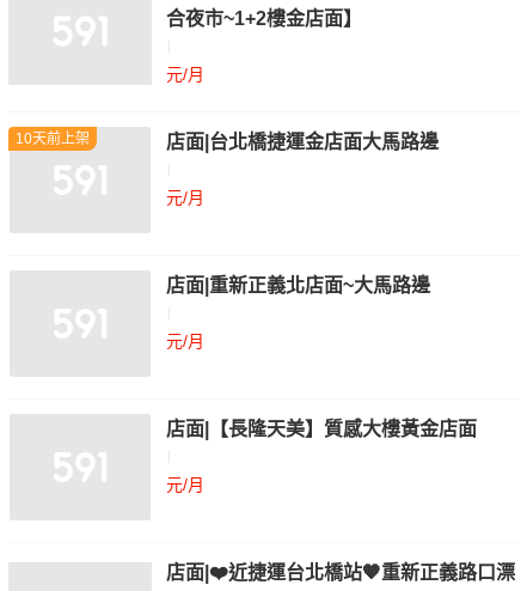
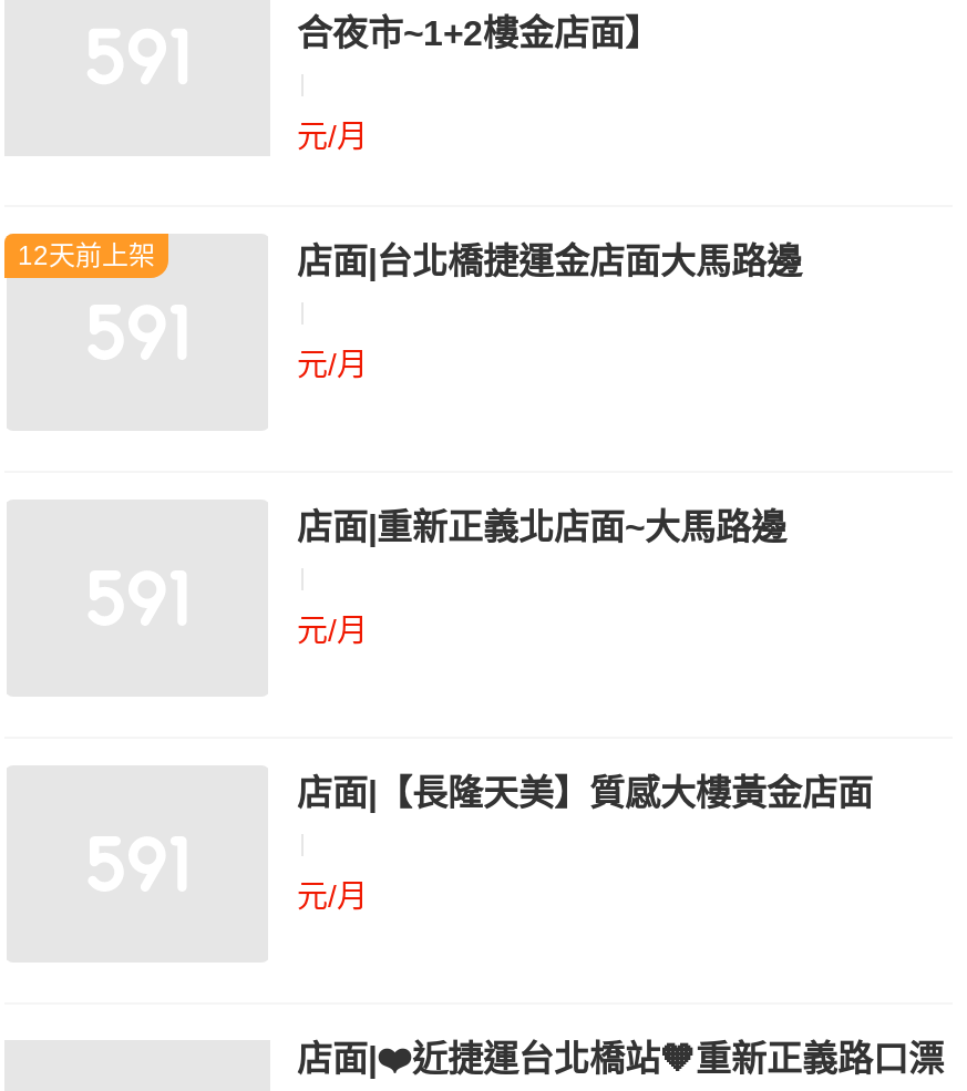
- 10天前上架
+ 12天前上架
